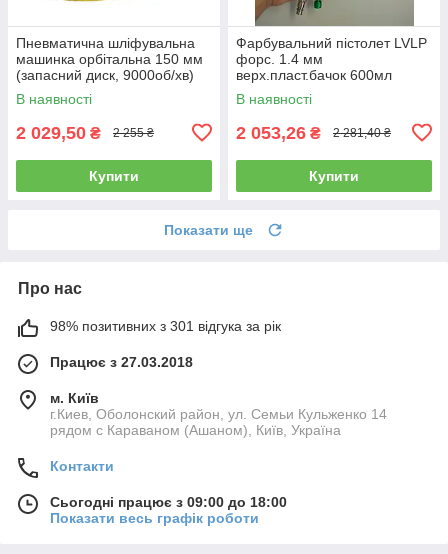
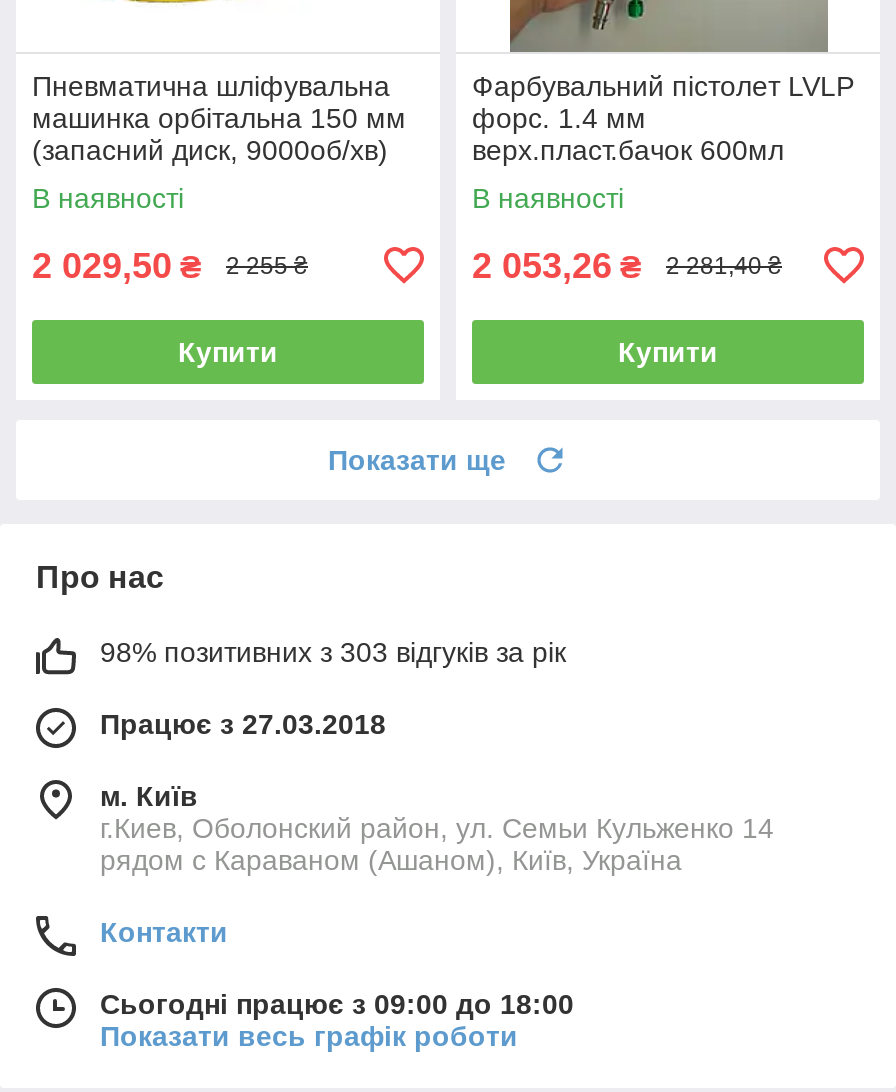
- 98% позитивних з 301 відгука за рік
+ 98% позитивних з 303 відгуків за рік
